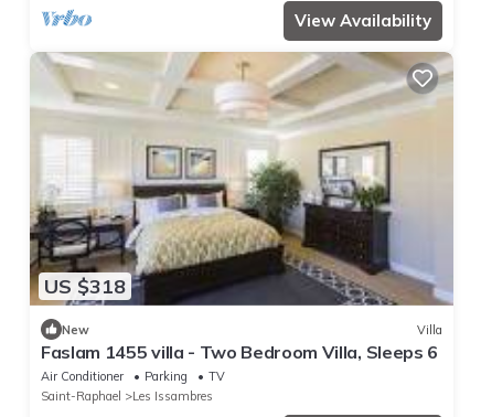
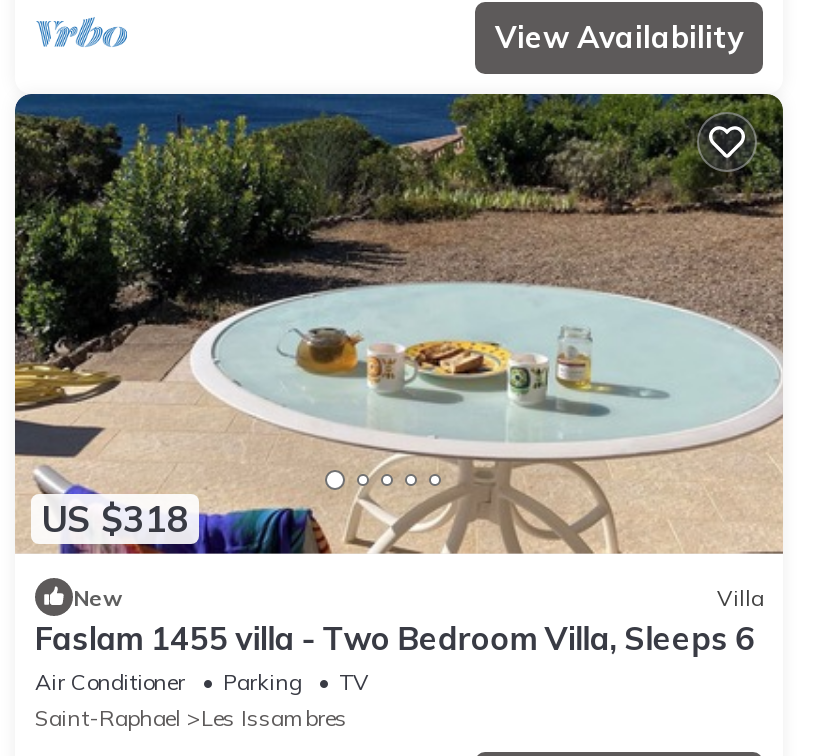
- [image]
+ [image]
